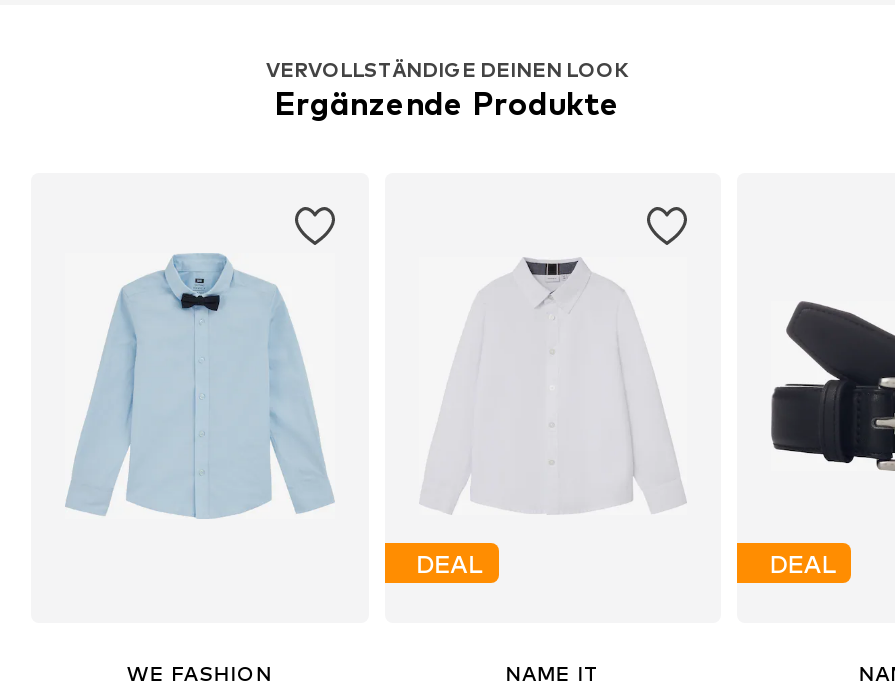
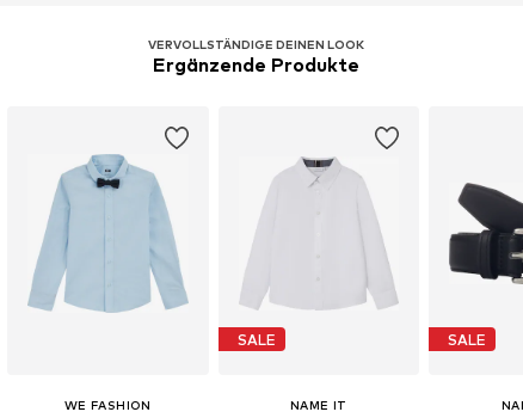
- DEAL
+ SALE

- DEAL
+ SALE
